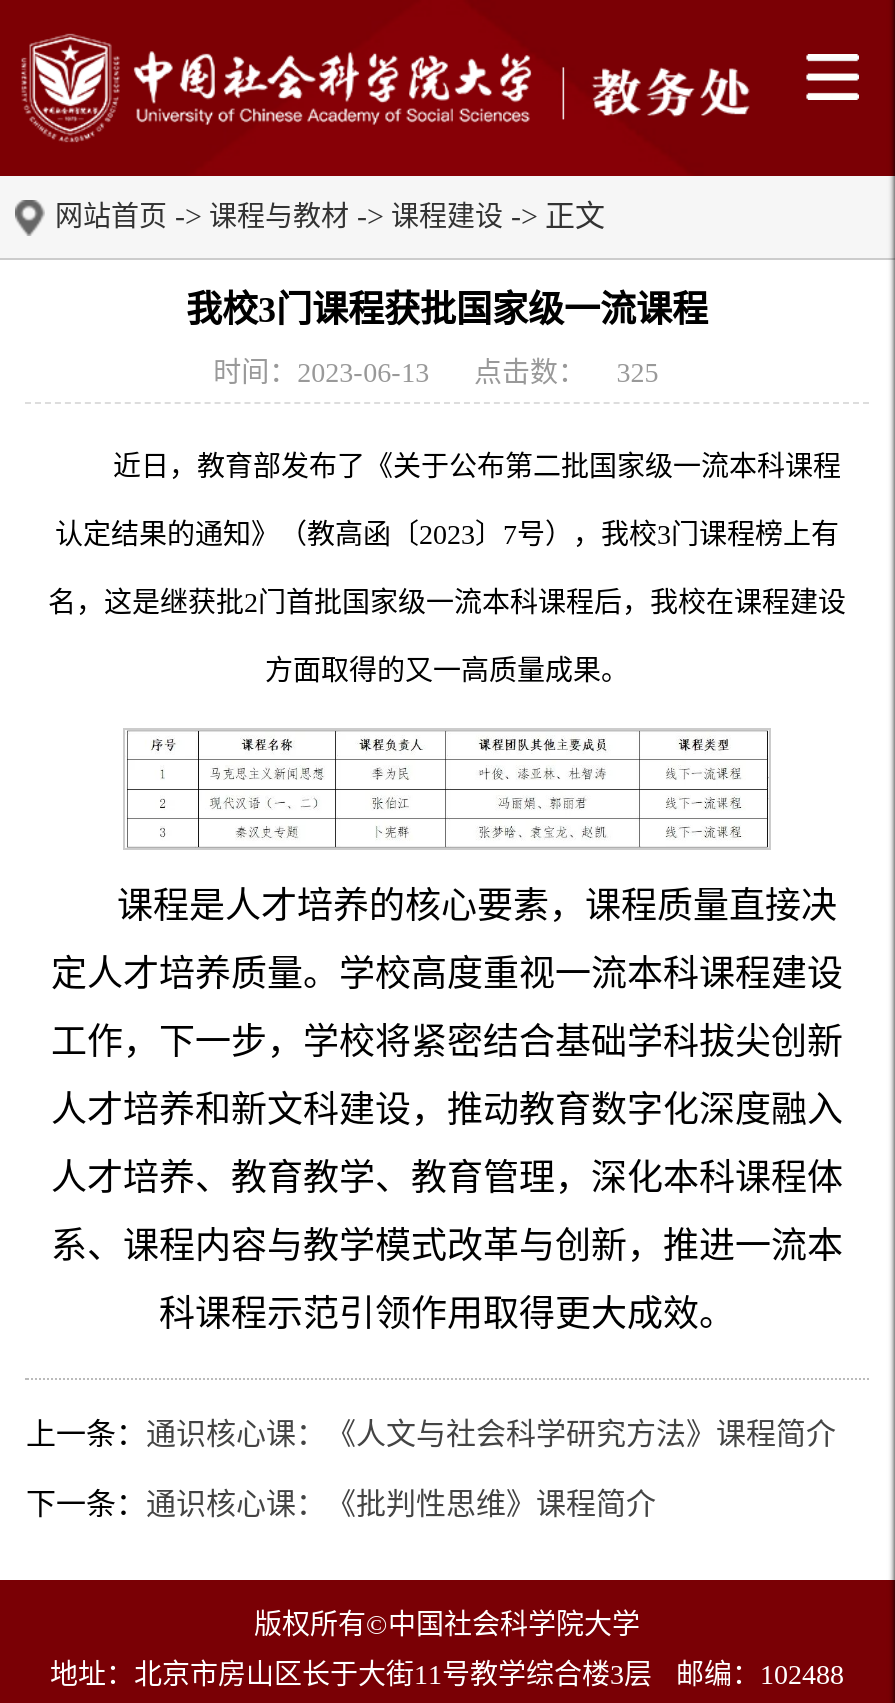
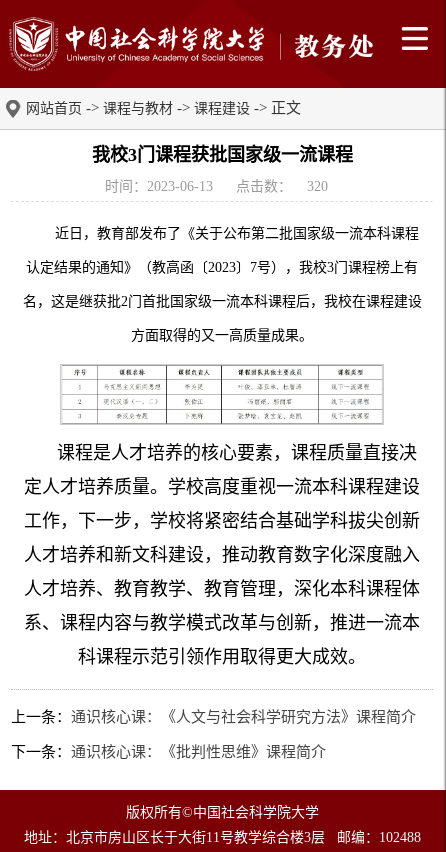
- 时间：2023-06-13 点击数： 325
+ 时间：2023-06-13 点击数： 320
